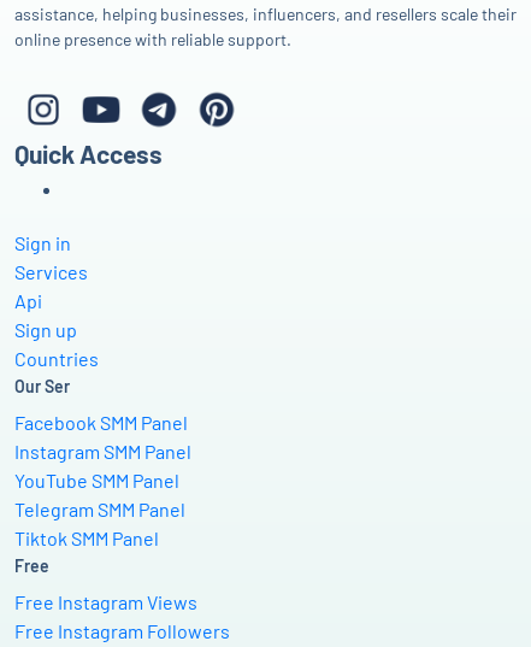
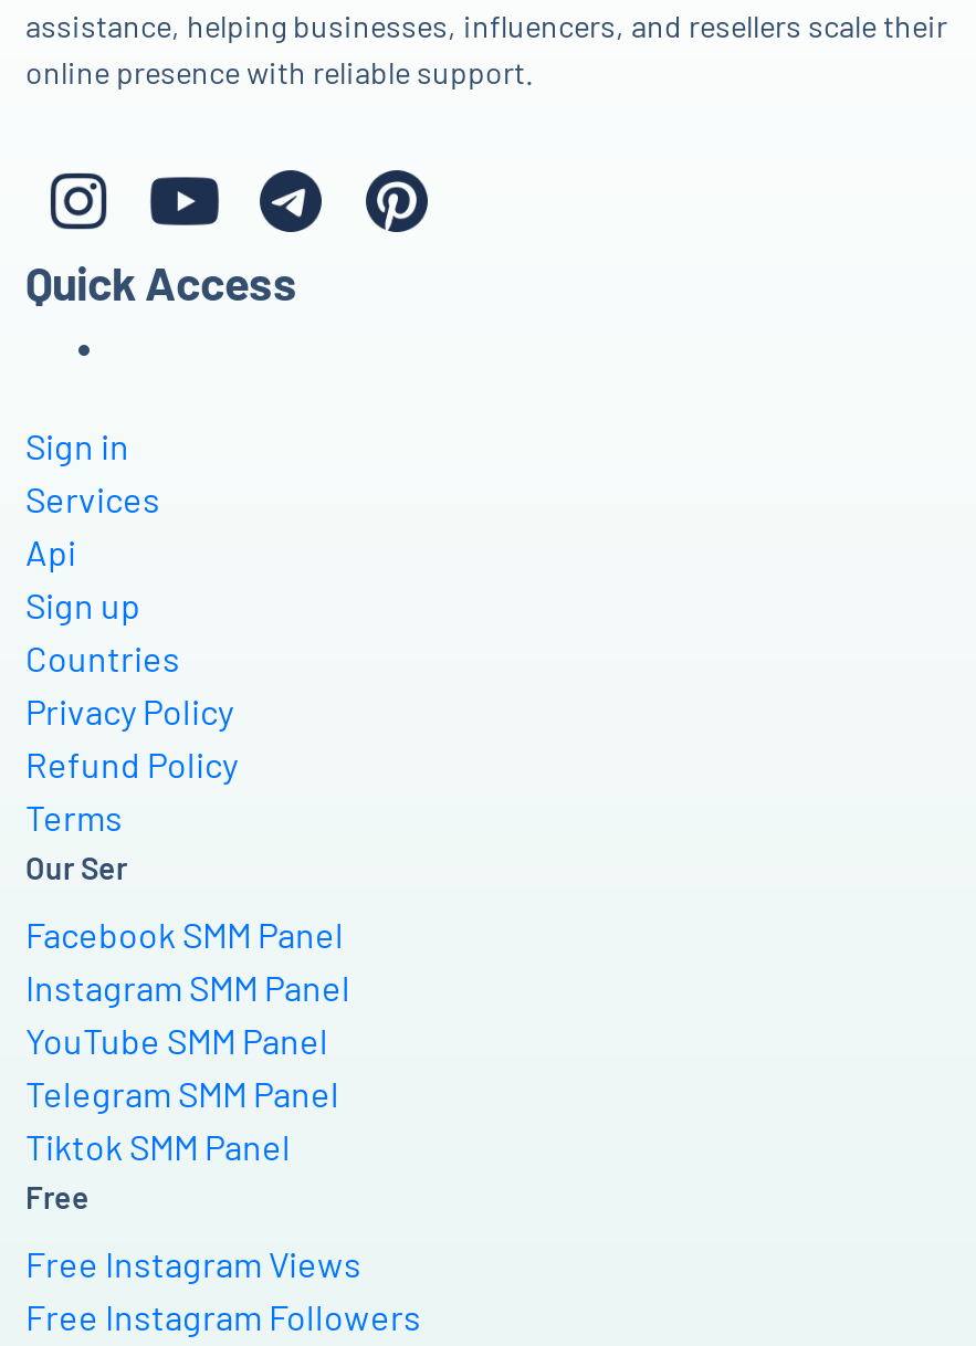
+ Privacy Policy
+ Refund Policy
+ Terms
